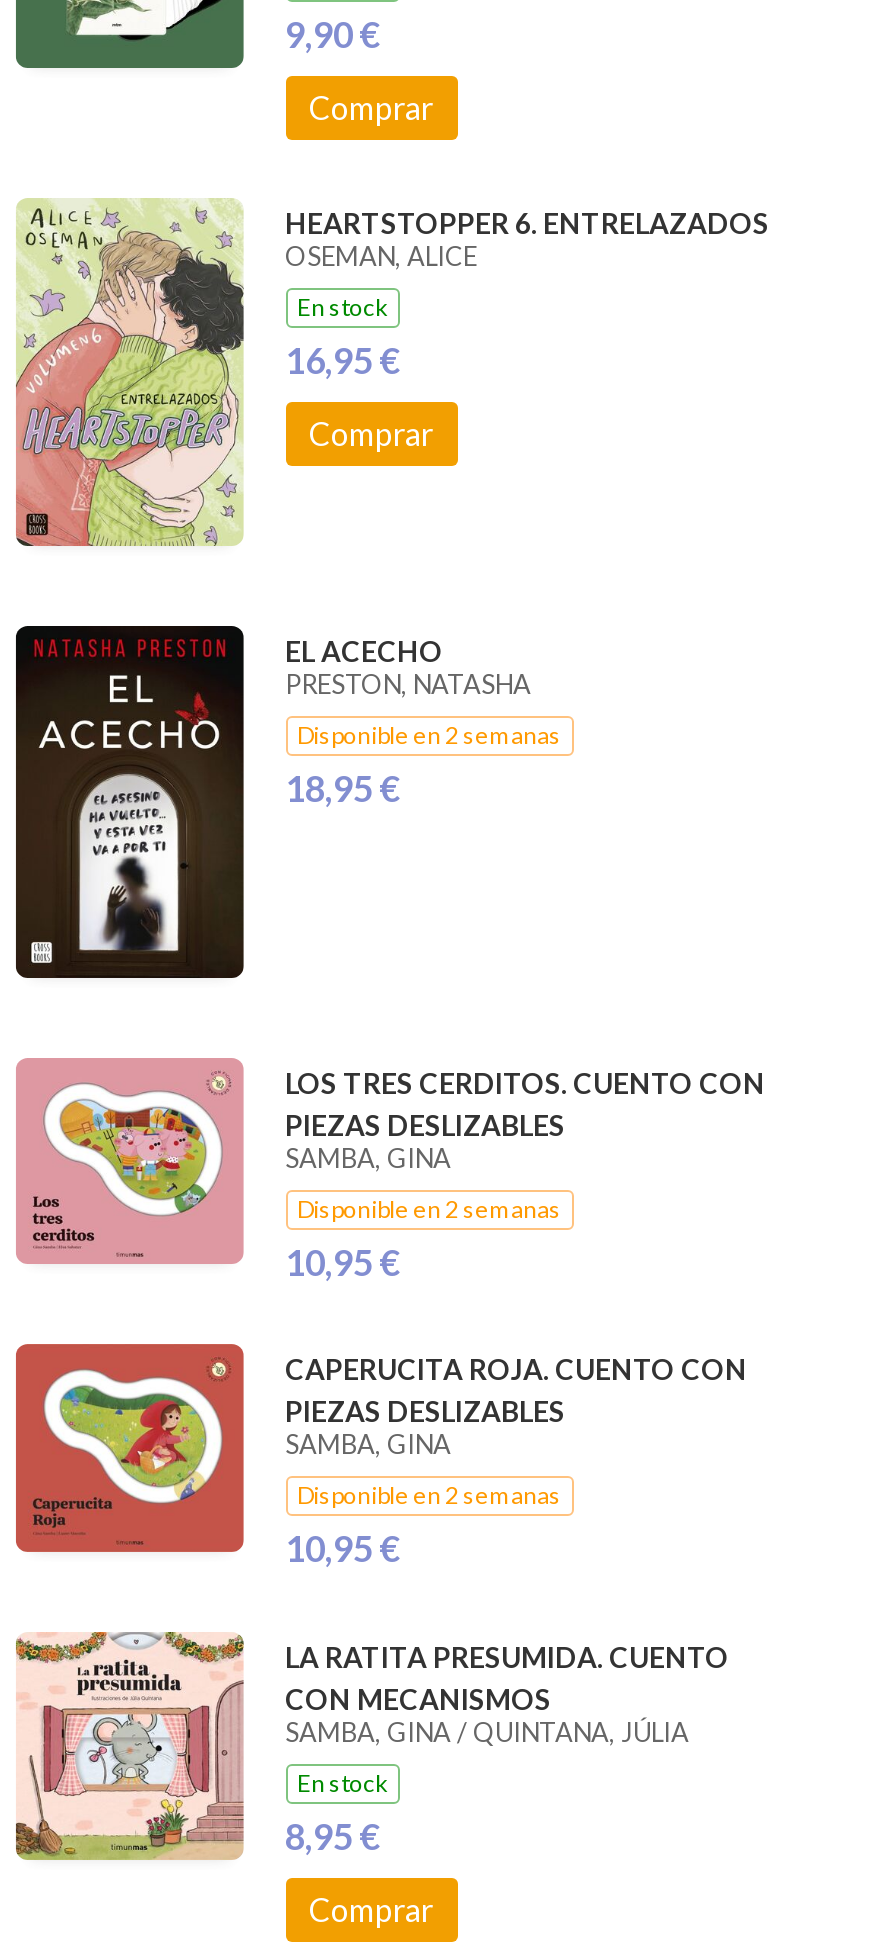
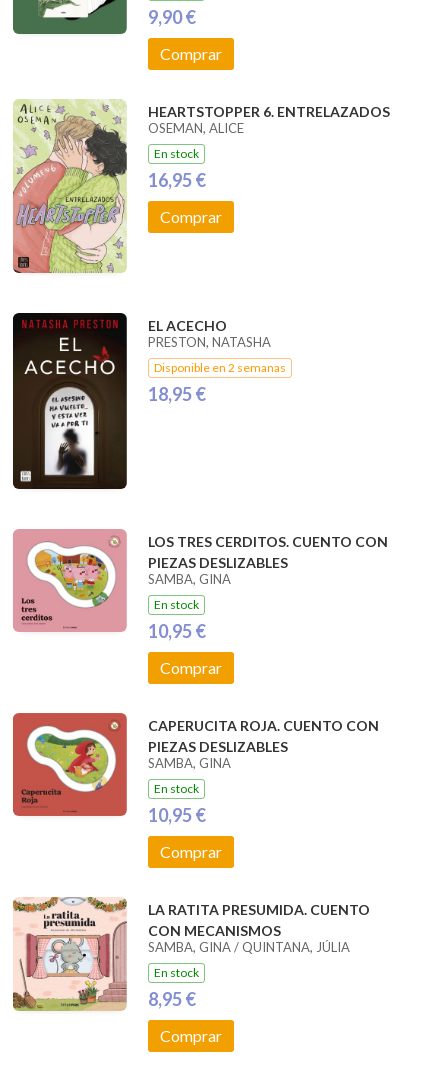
- Disponible en 2 semanas
+ En stock

+ Comprar

- Disponible en 2 semanas
+ En stock

+ Comprar
